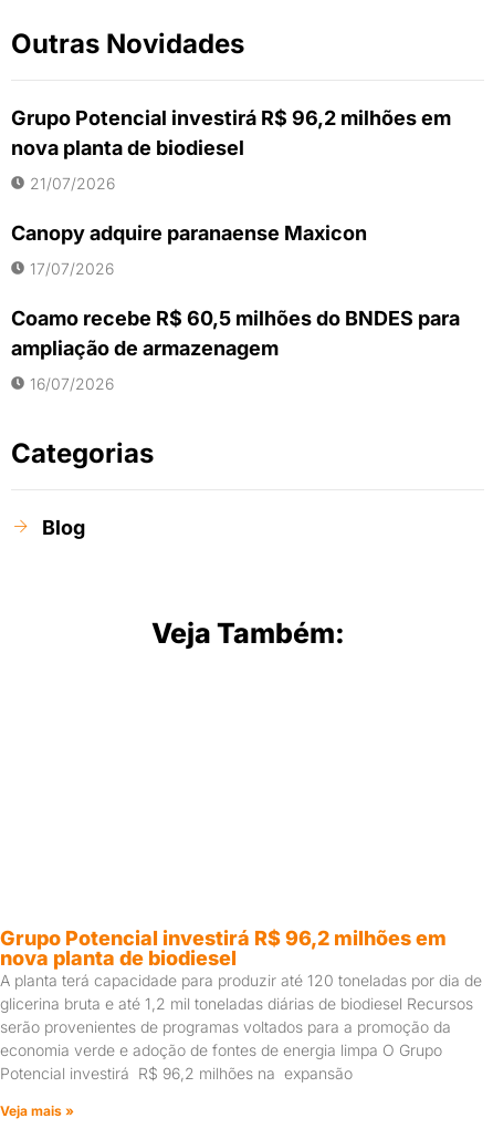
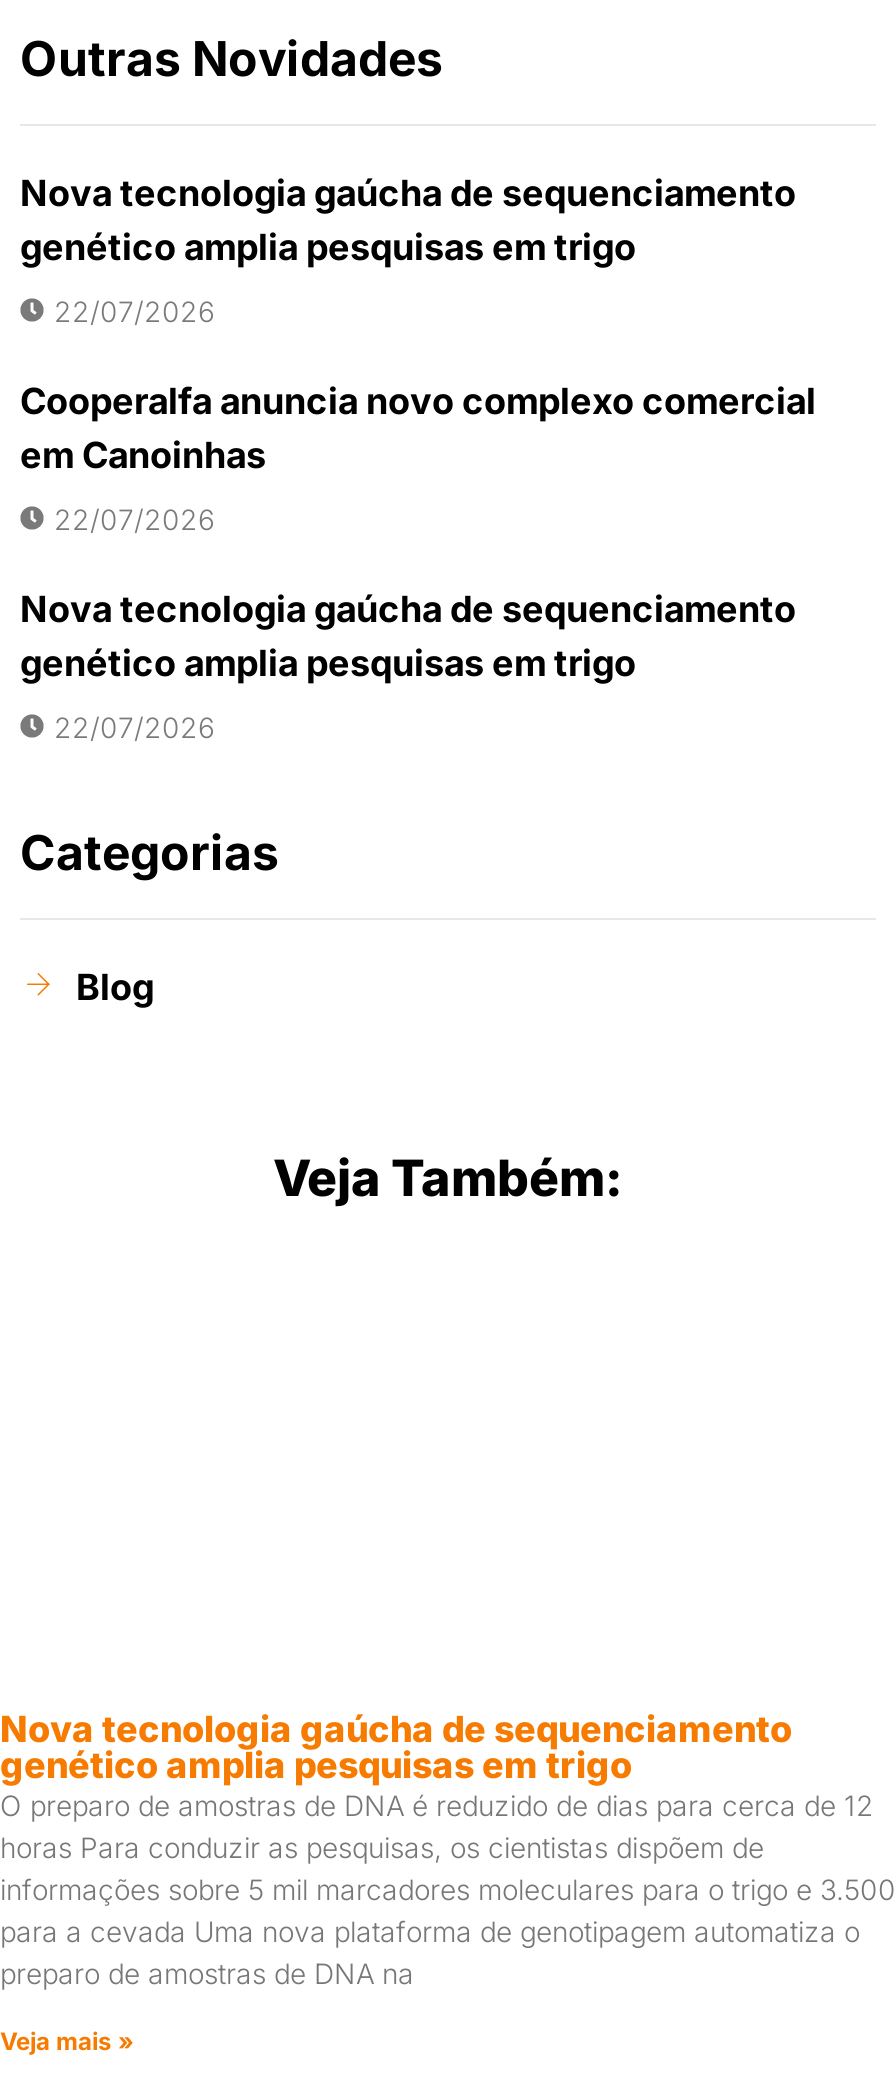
- Grupo Potencial investirá R$ 96,2 milhões em
- nova planta de biodiesel
+ Nova tecnologia gaúcha de sequenciamento
+ genético amplia pesquisas em trigo

- 21/07/2026
+ 22/07/2026

- Canopy adquire paranaense Maxicon
+ Cooperalfa anuncia novo complexo comercial
+ em Canoinhas

- 17/07/2026
+ 22/07/2026

- Coamo recebe R$ 60,5 milhões do BNDES para
- ampliação de armazenagem
+ Nova tecnologia gaúcha de sequenciamento
+ genético amplia pesquisas em trigo

- 16/07/2026
+ 22/07/2026

- Grupo Potencial investirá R$ 96,2 milhões em
- nova planta de biodiesel
- A planta terá capacidade para produzir até 120 toneladas por dia de
- glicerina bruta e até 1,2 mil toneladas diárias de biodiesel Recursos
- serão provenientes de programas voltados para a promoção da
- economia verde e adoção de fontes de energia limpa O Grupo
- Potencial investirá R$ 96,2 milhões na expansão
+ Nova tecnologia gaúcha de sequenciamento
+ genético amplia pesquisas em trigo
+ O preparo de amostras de DNA é reduzido de dias para cerca de 12
+ horas Para conduzir as pesquisas, os cientistas dispõem de
+ informações sobre 5 mil marcadores moleculares para o trigo e 3.500
+ para a cevada Uma nova plataforma de genotipagem automatiza o
+ preparo de amostras de DNA na
